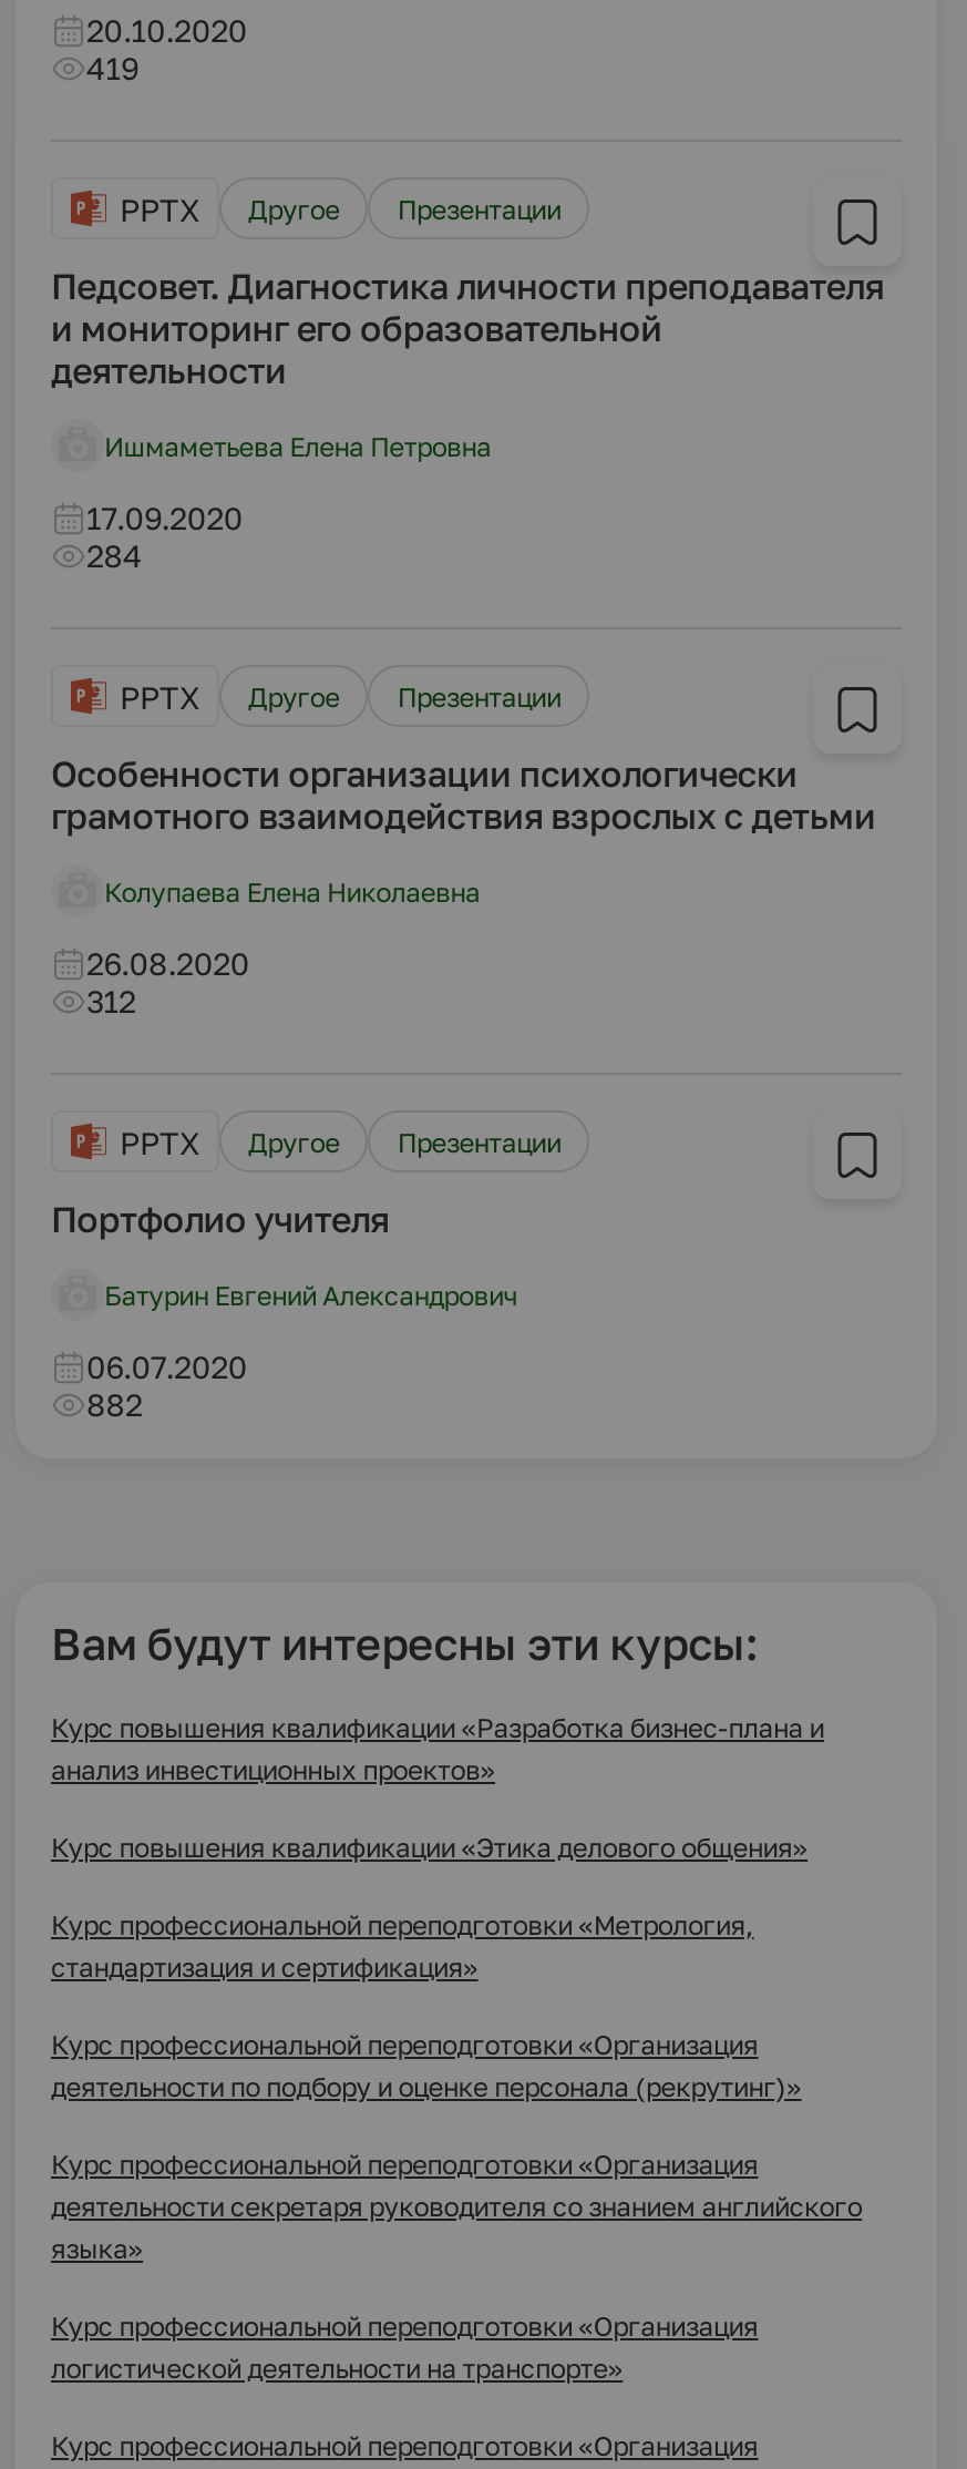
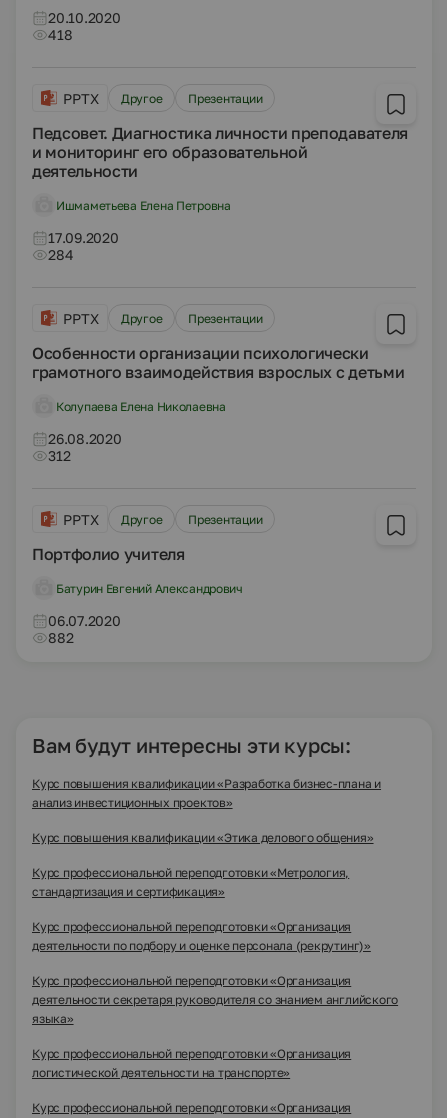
- 419
+ 418
